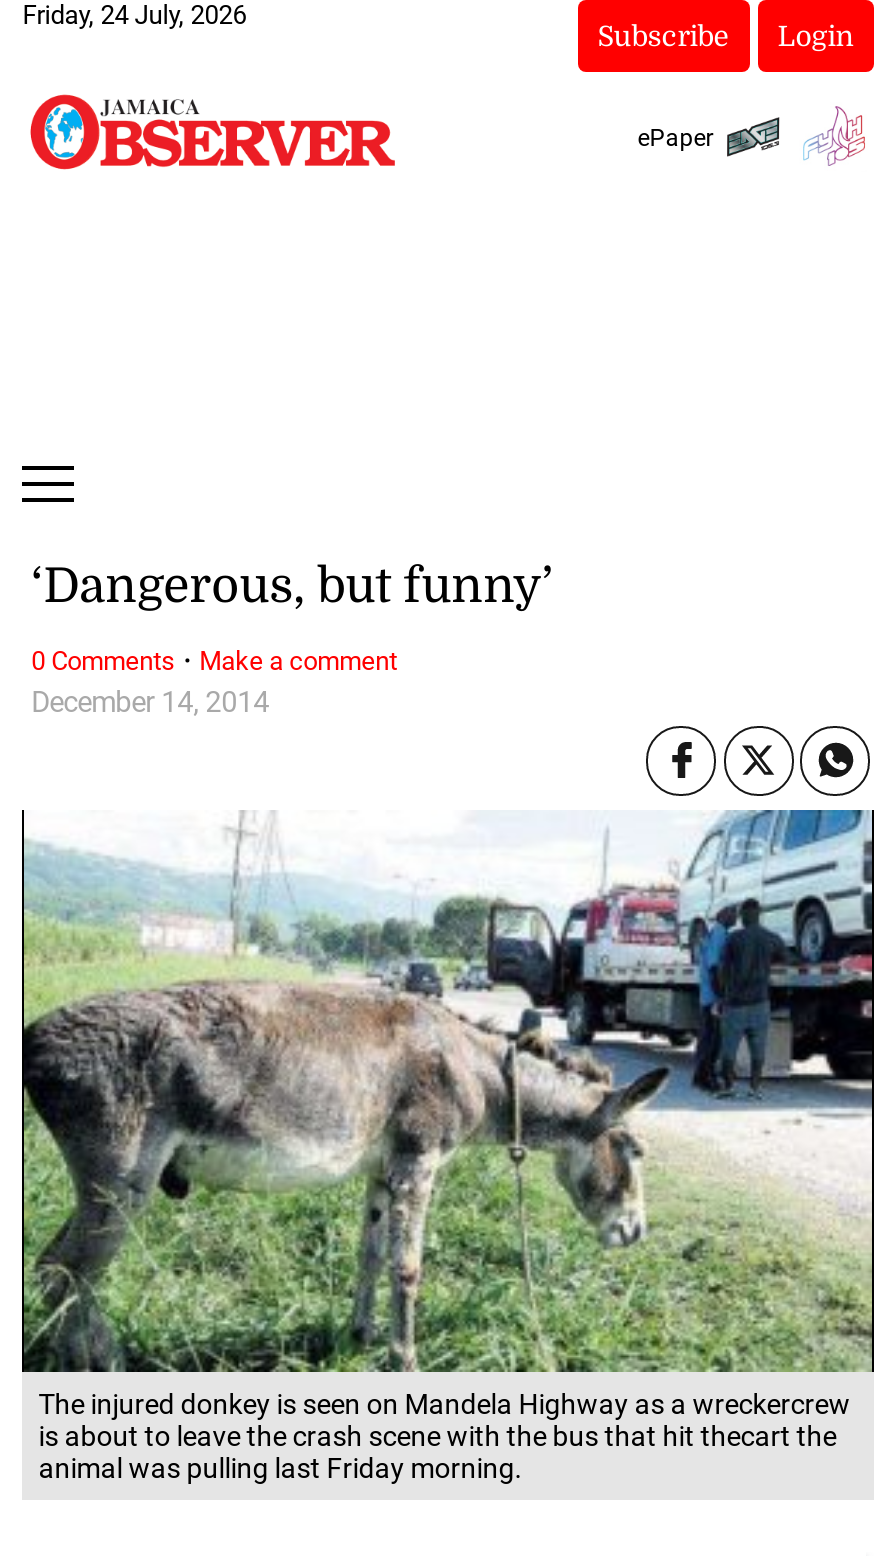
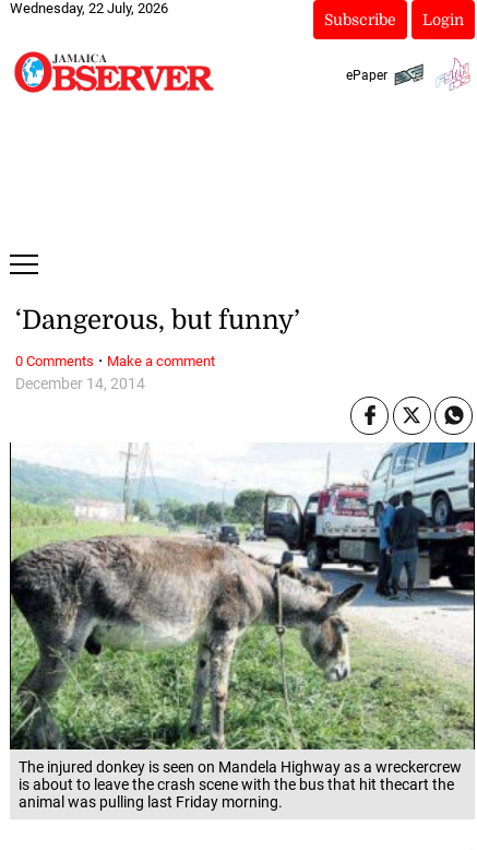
- Friday, 24 July, 2026
+ Wednesday, 22 July, 2026
